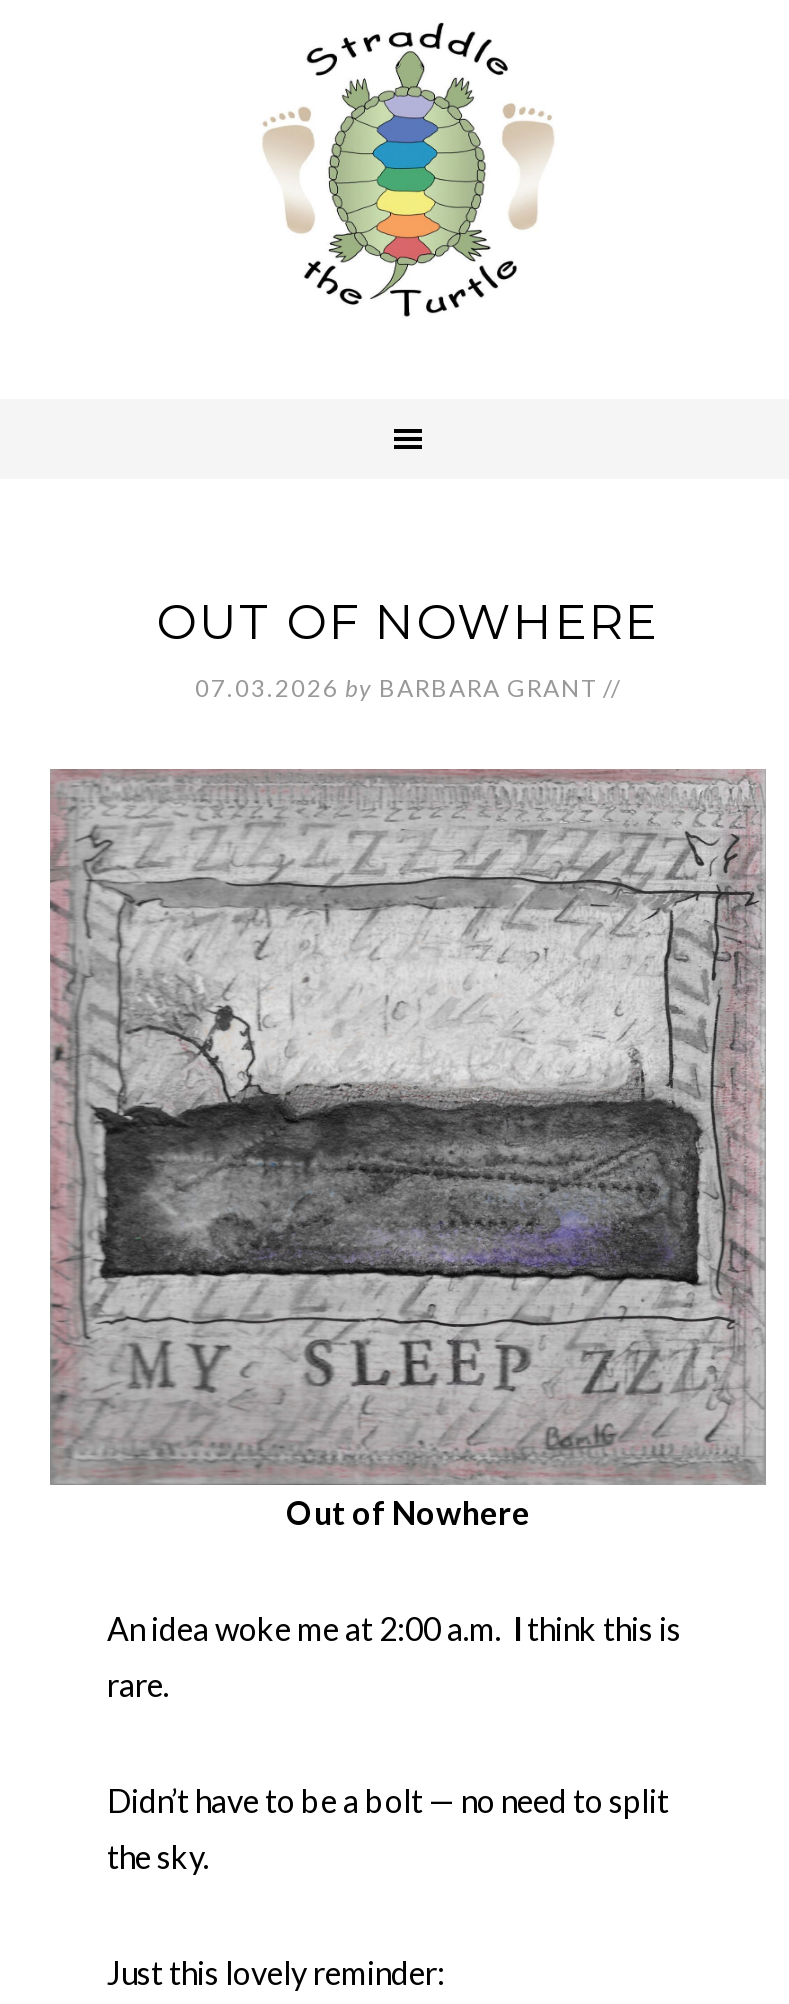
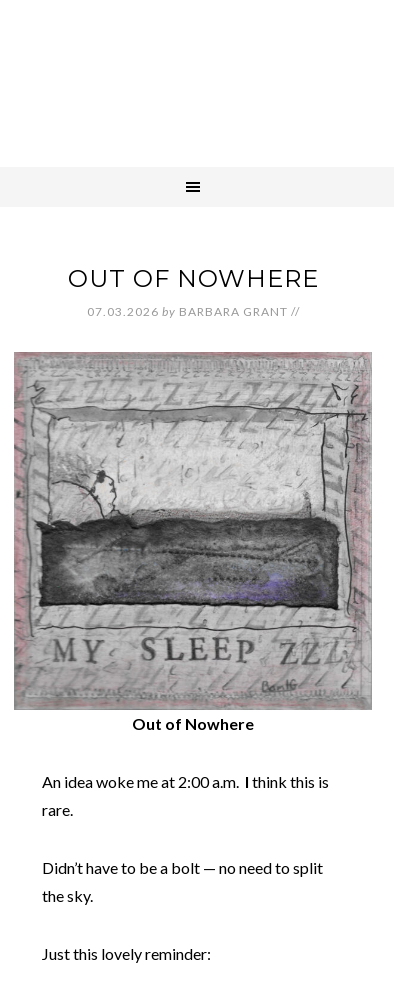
- [image]
